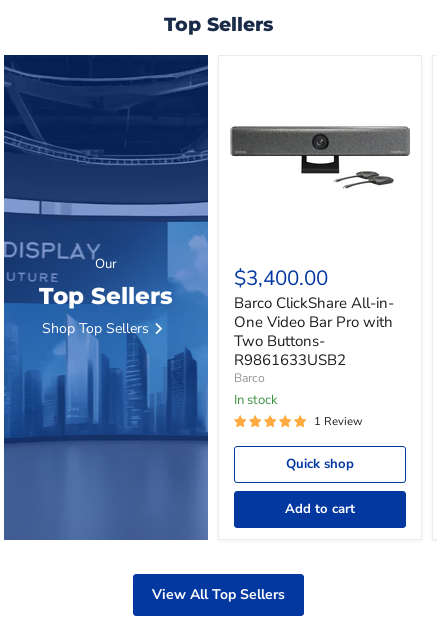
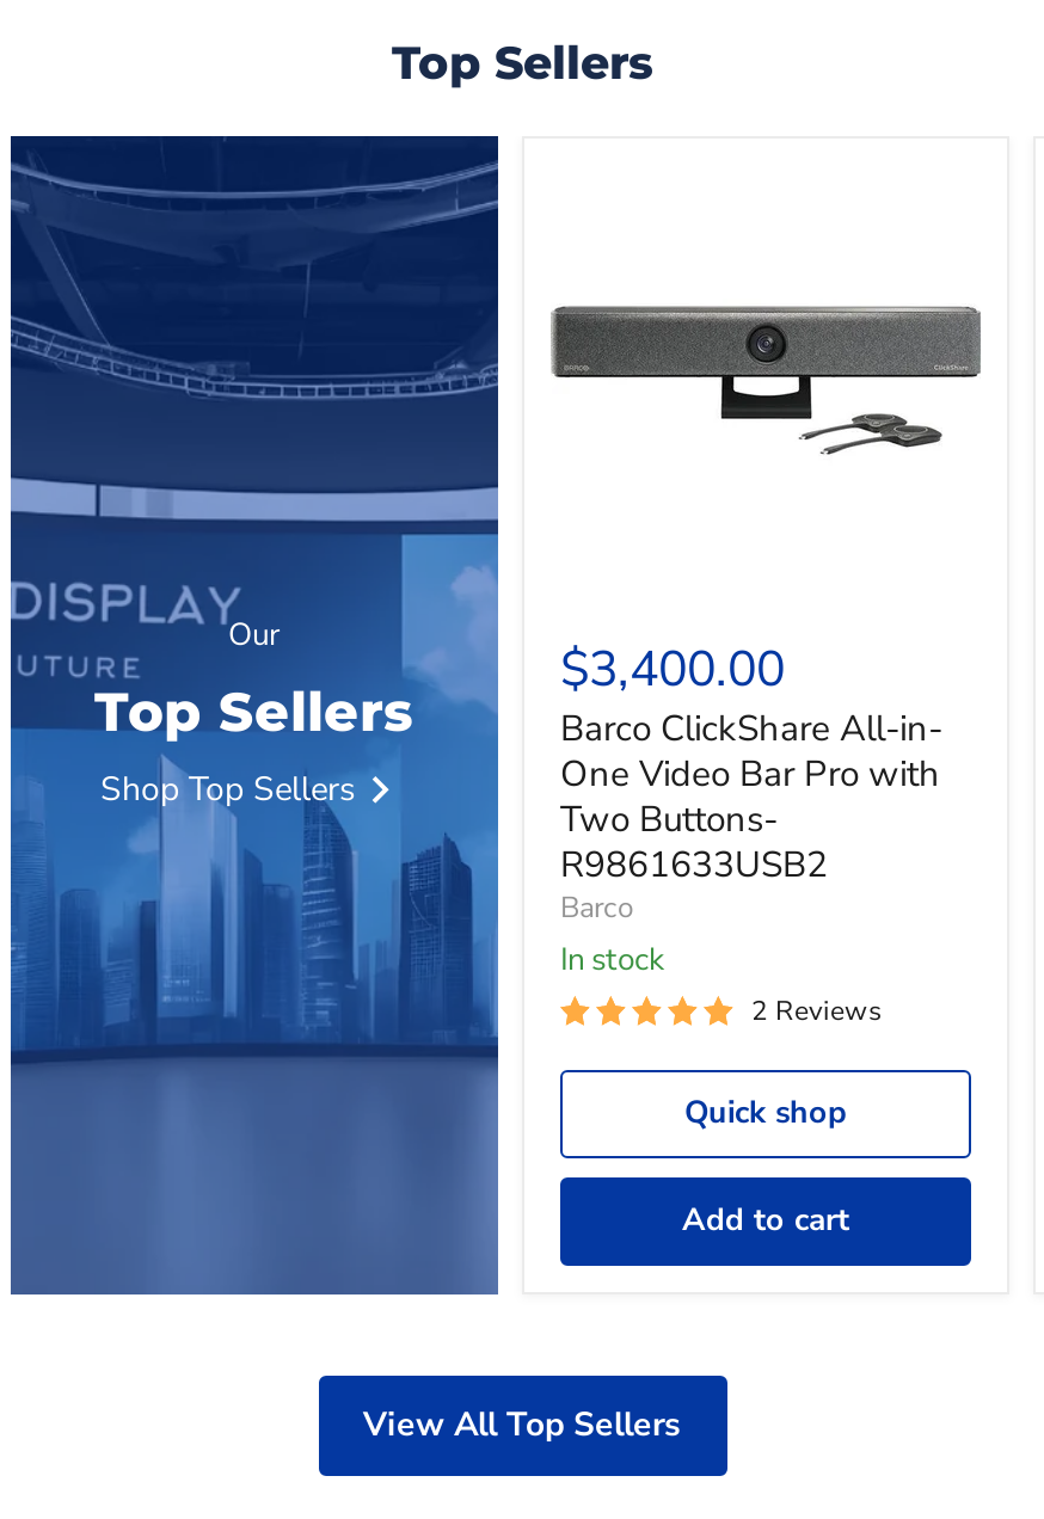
- 1 Review
+ 2 Reviews
